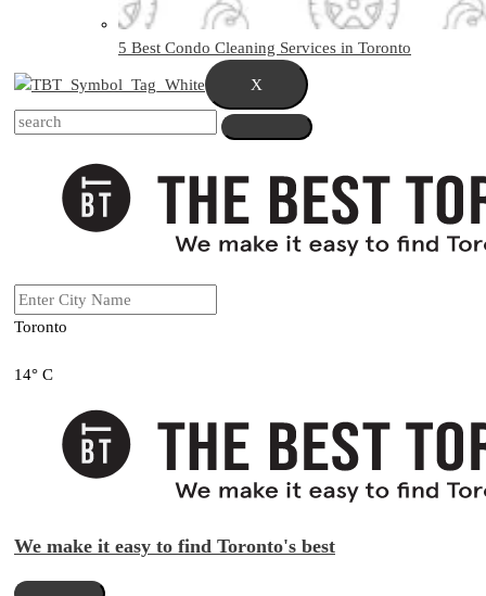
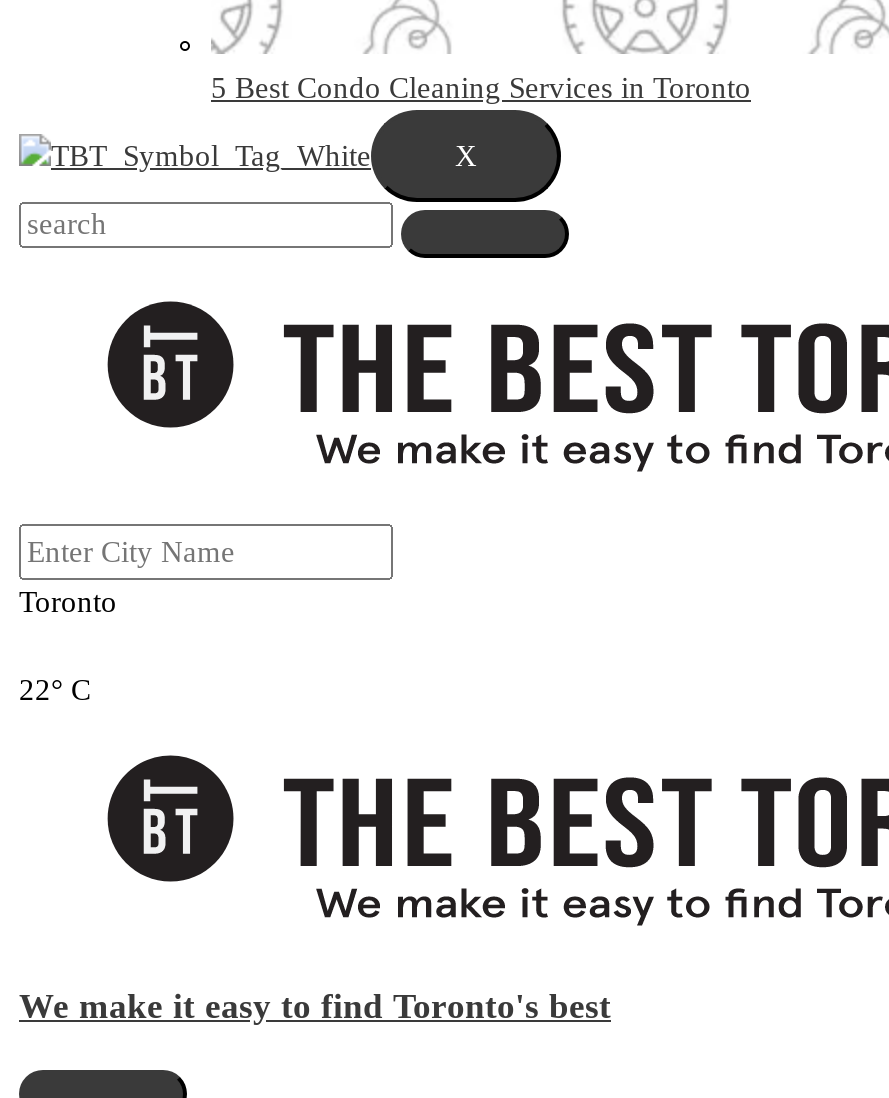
- 14° C
+ 22° C
